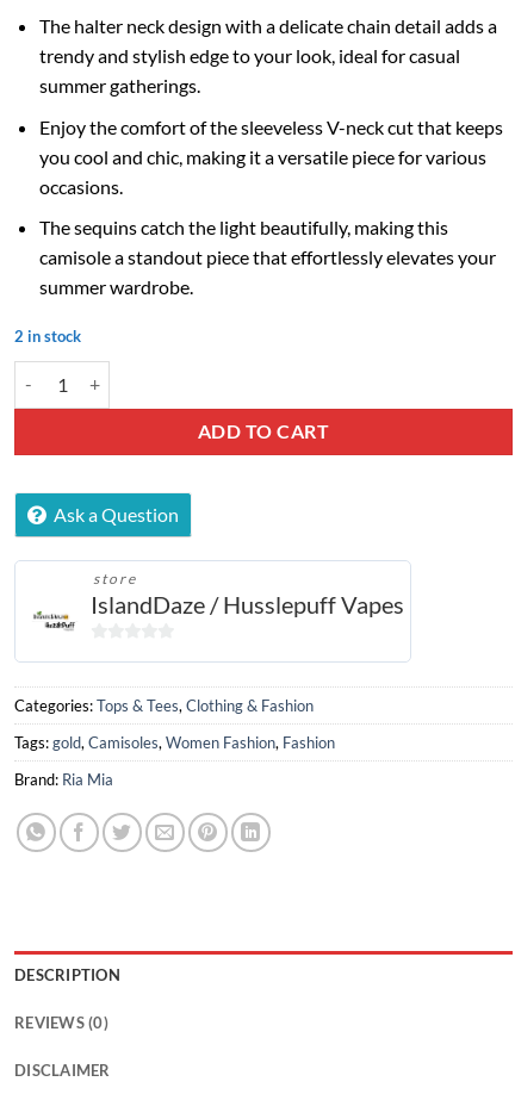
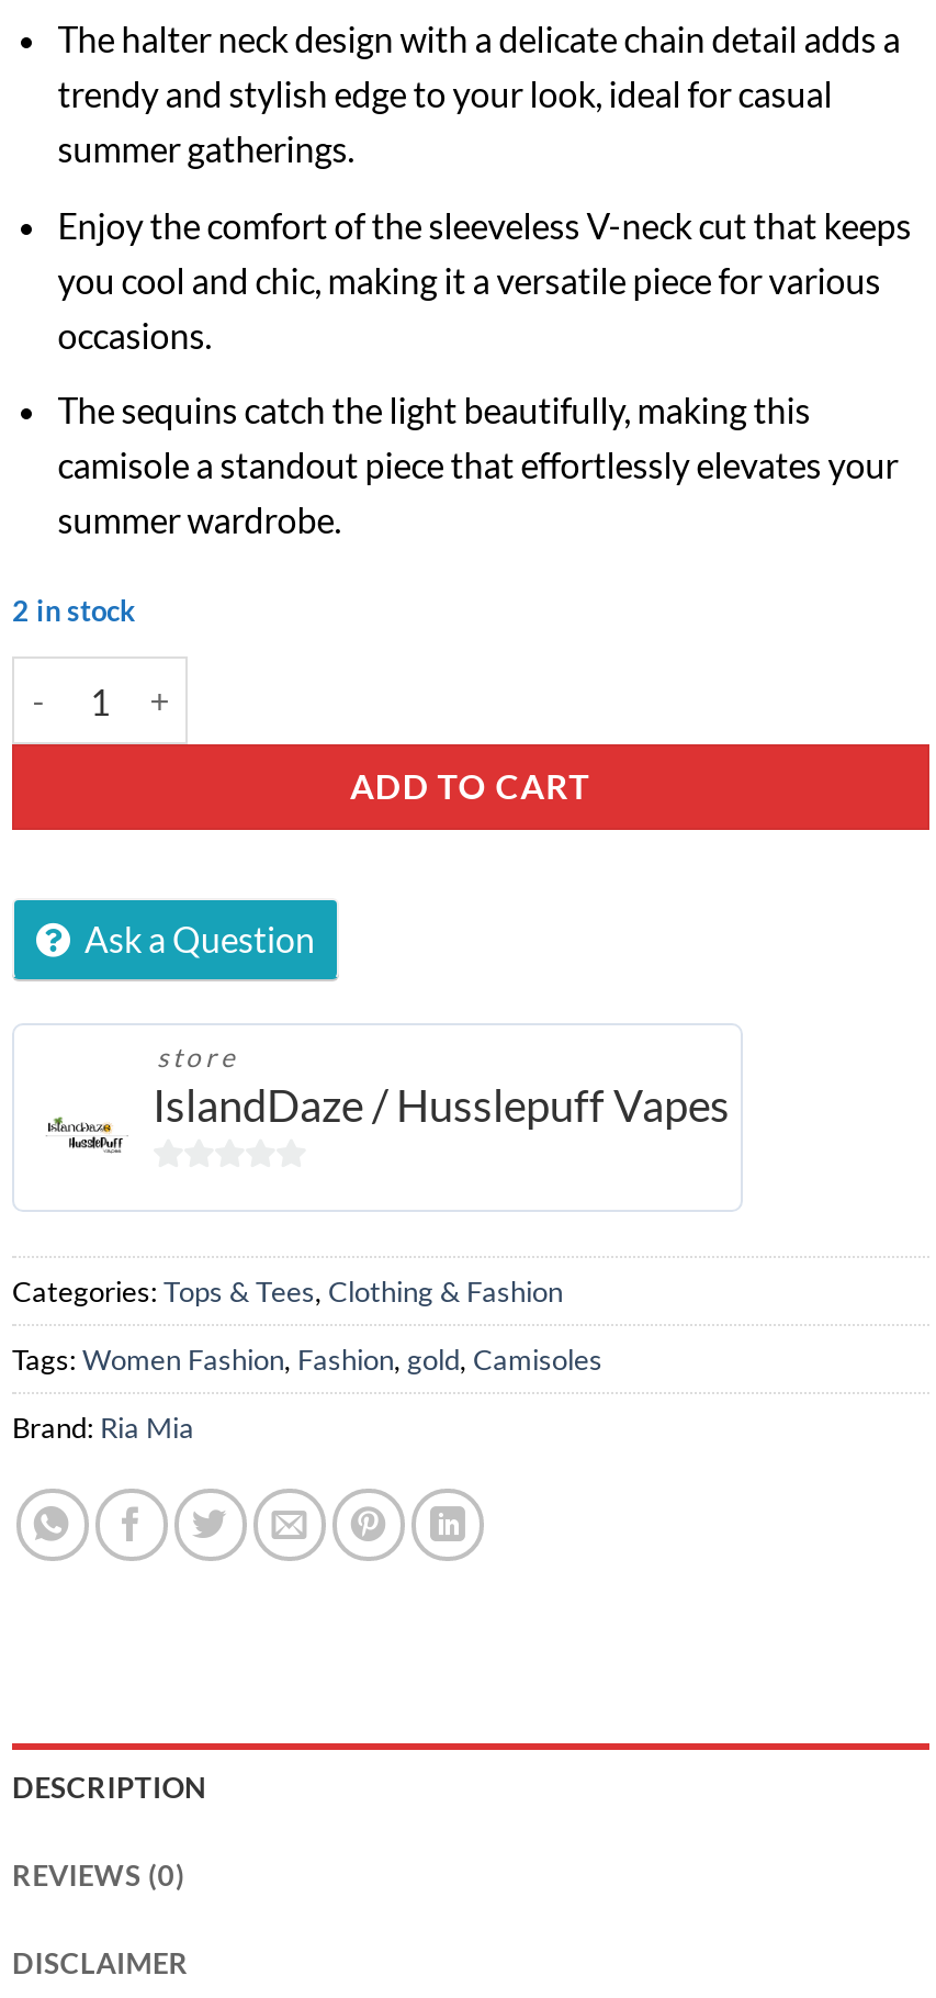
- Tags: gold, Camisoles, Women Fashion, Fashion
+ Tags: Women Fashion, Fashion, gold, Camisoles
